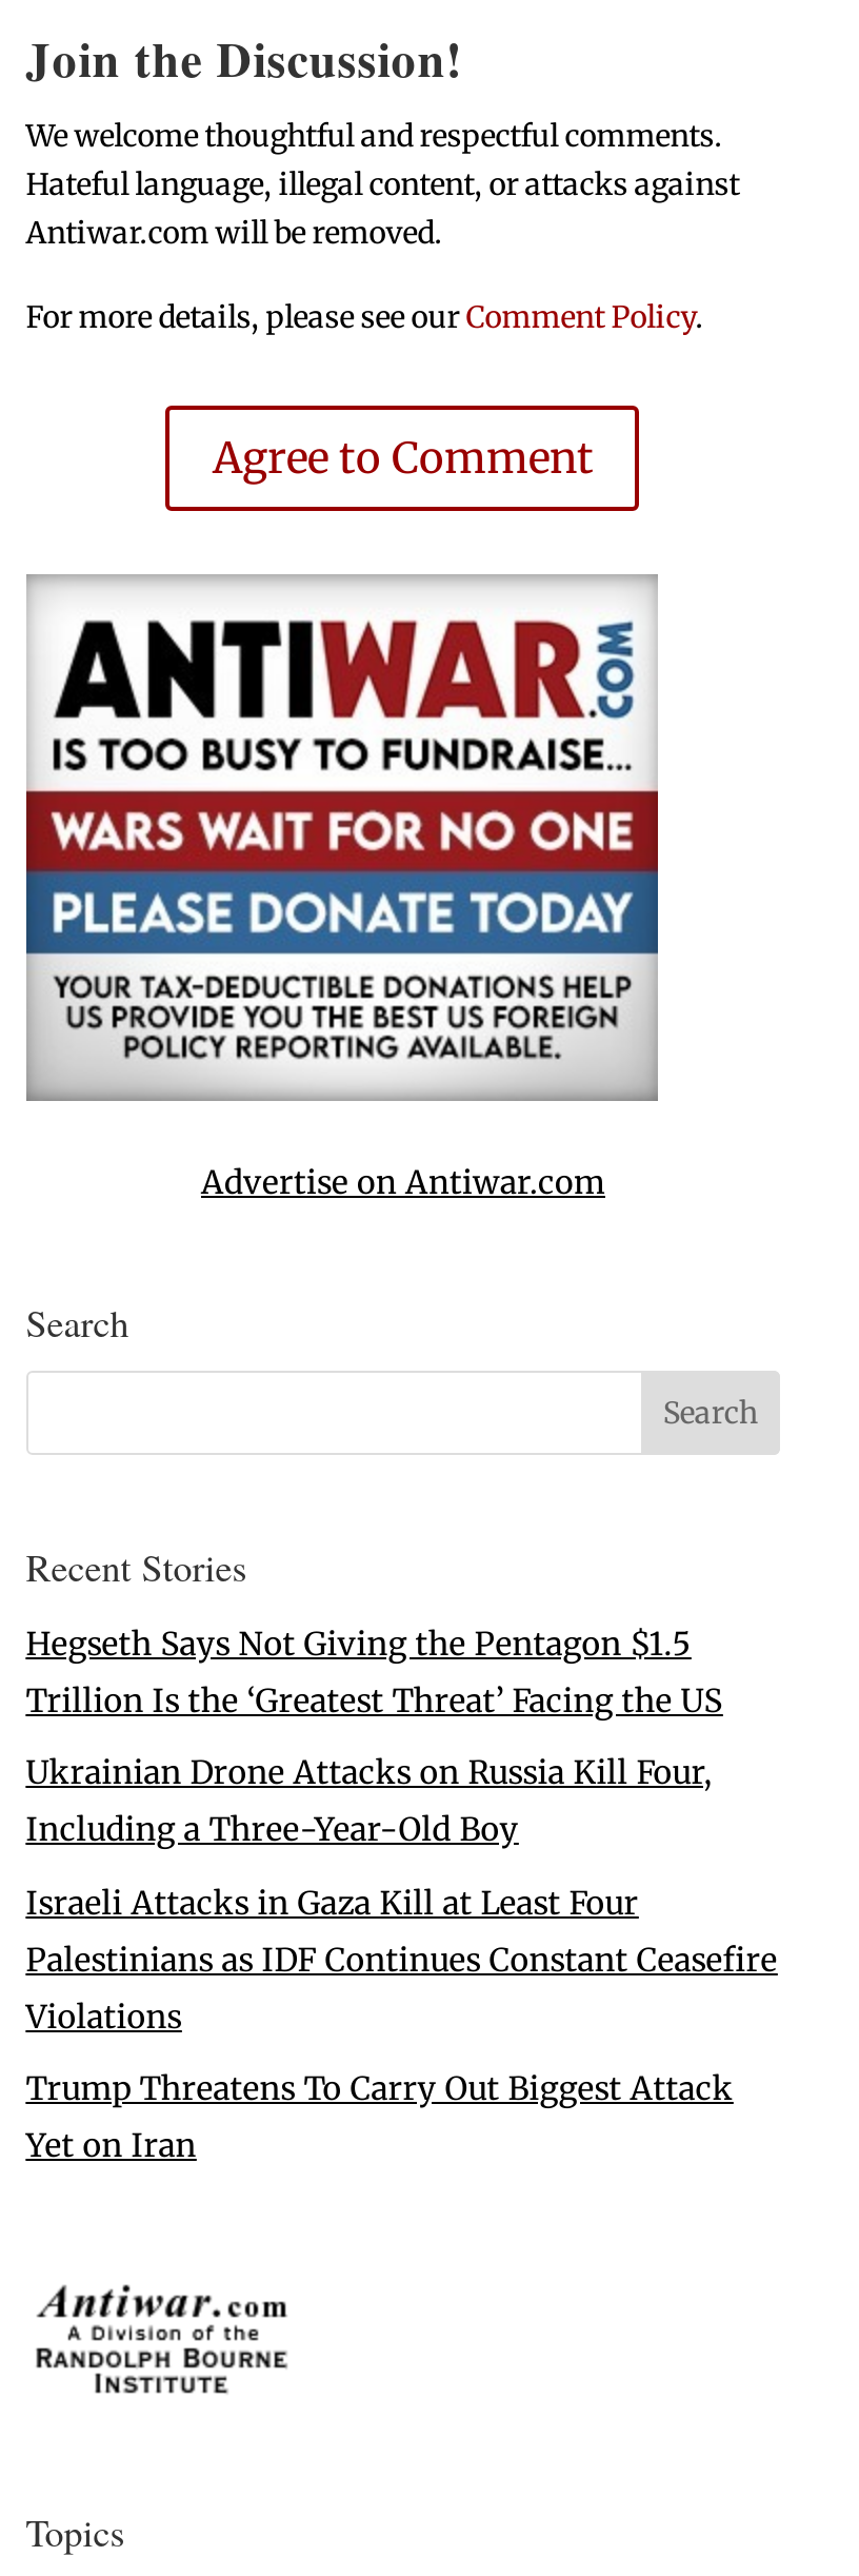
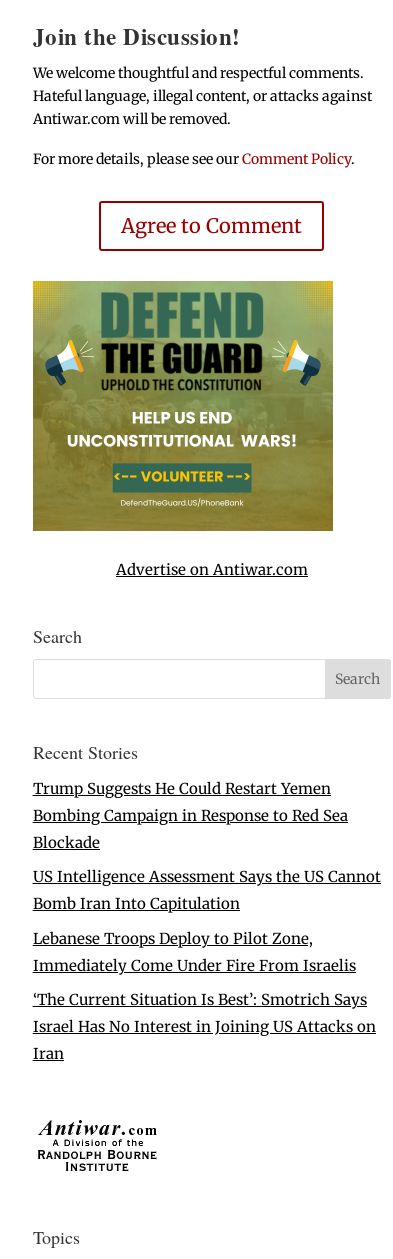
- [image]
+ [image]

- Hegseth Says Not Giving the Pentagon $1.5
- Trillion Is the ‘Greatest Threat’ Facing the US
+ Trump Suggests He Could Restart Yemen
+ Bombing Campaign in Response to Red Sea
+ Blockade

- Ukrainian Drone Attacks on Russia Kill Four,
- Including a Three-Year-Old Boy
+ US Intelligence Assessment Says the US Cannot
+ Bomb Iran Into Capitulation

- Israeli Attacks in Gaza Kill at Least Four
- Palestinians as IDF Continues Constant Ceasefire
- Violations
+ Lebanese Troops Deploy to Pilot Zone,
+ Immediately Come Under Fire From Israelis

- Trump Threatens To Carry Out Biggest Attack
- Yet on Iran
+ ‘The Current Situation Is Best’: Smotrich Says
+ Israel Has No Interest in Joining US Attacks on
+ Iran
